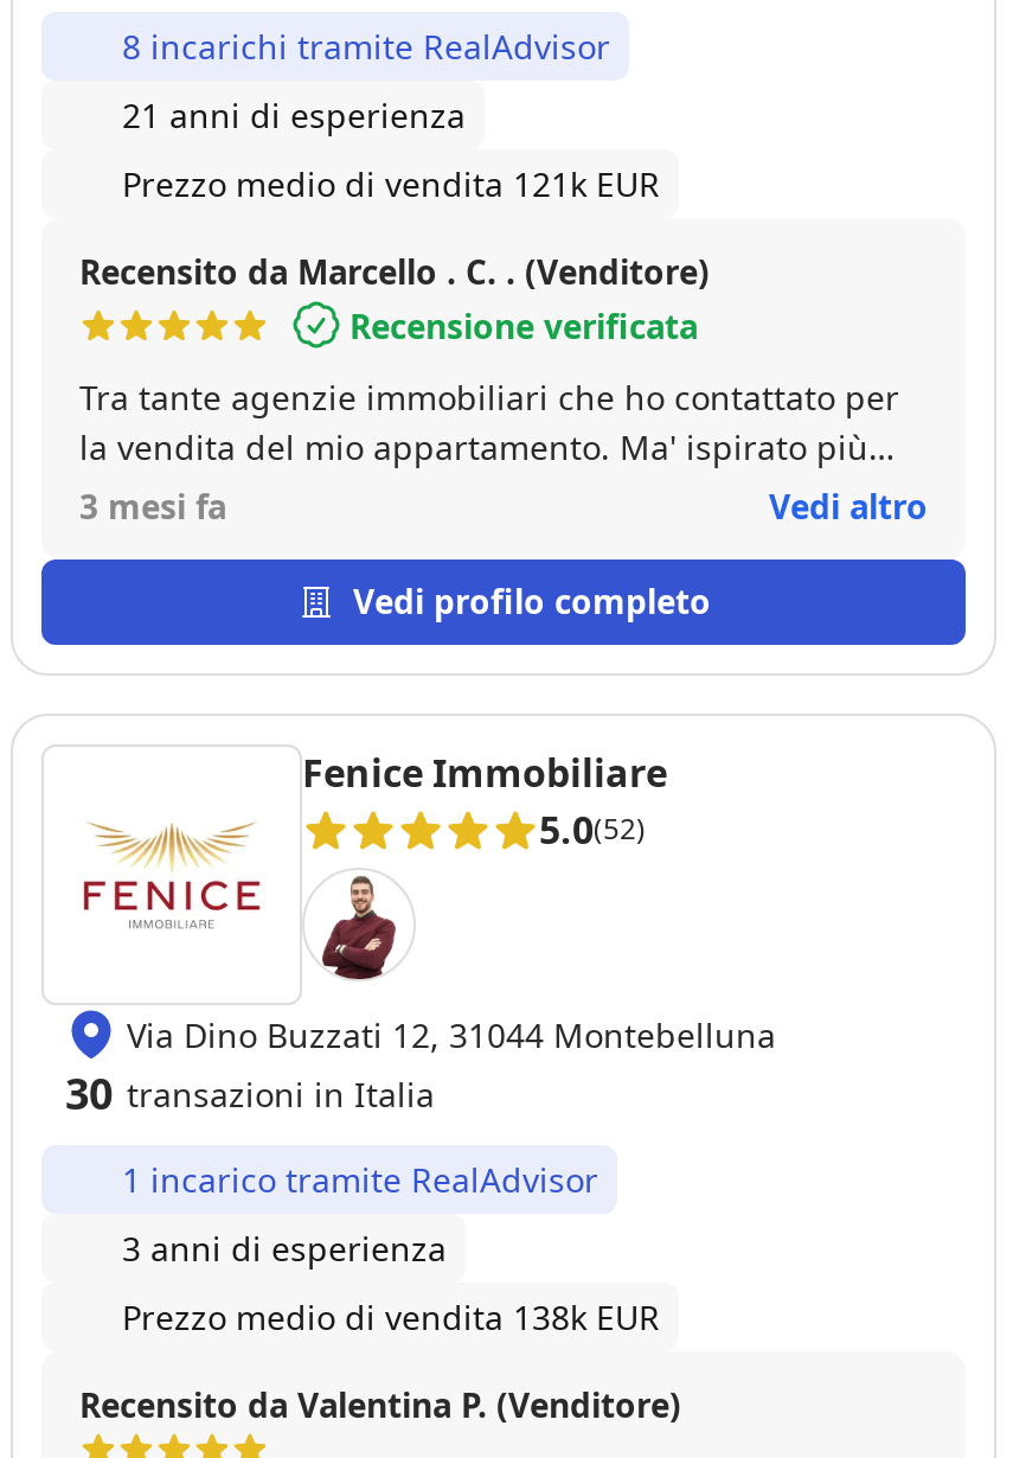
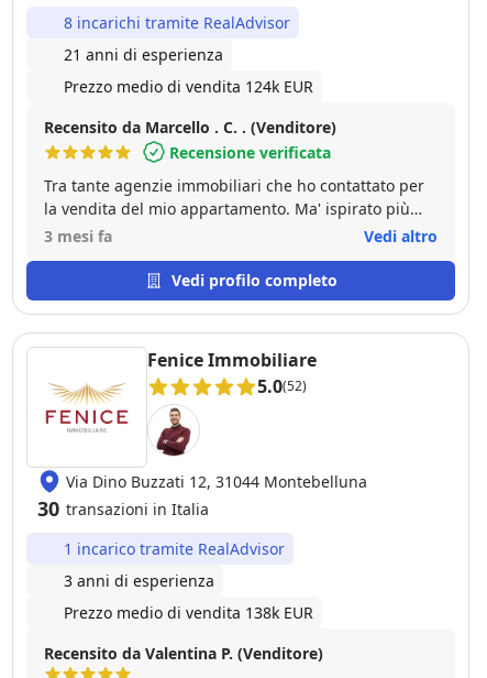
- Prezzo medio di vendita 121k EUR
+ Prezzo medio di vendita 124k EUR
